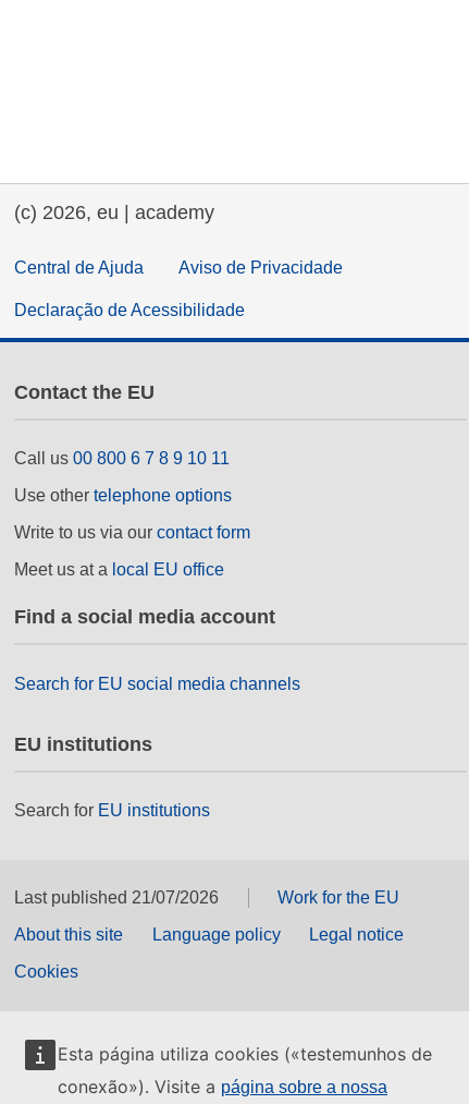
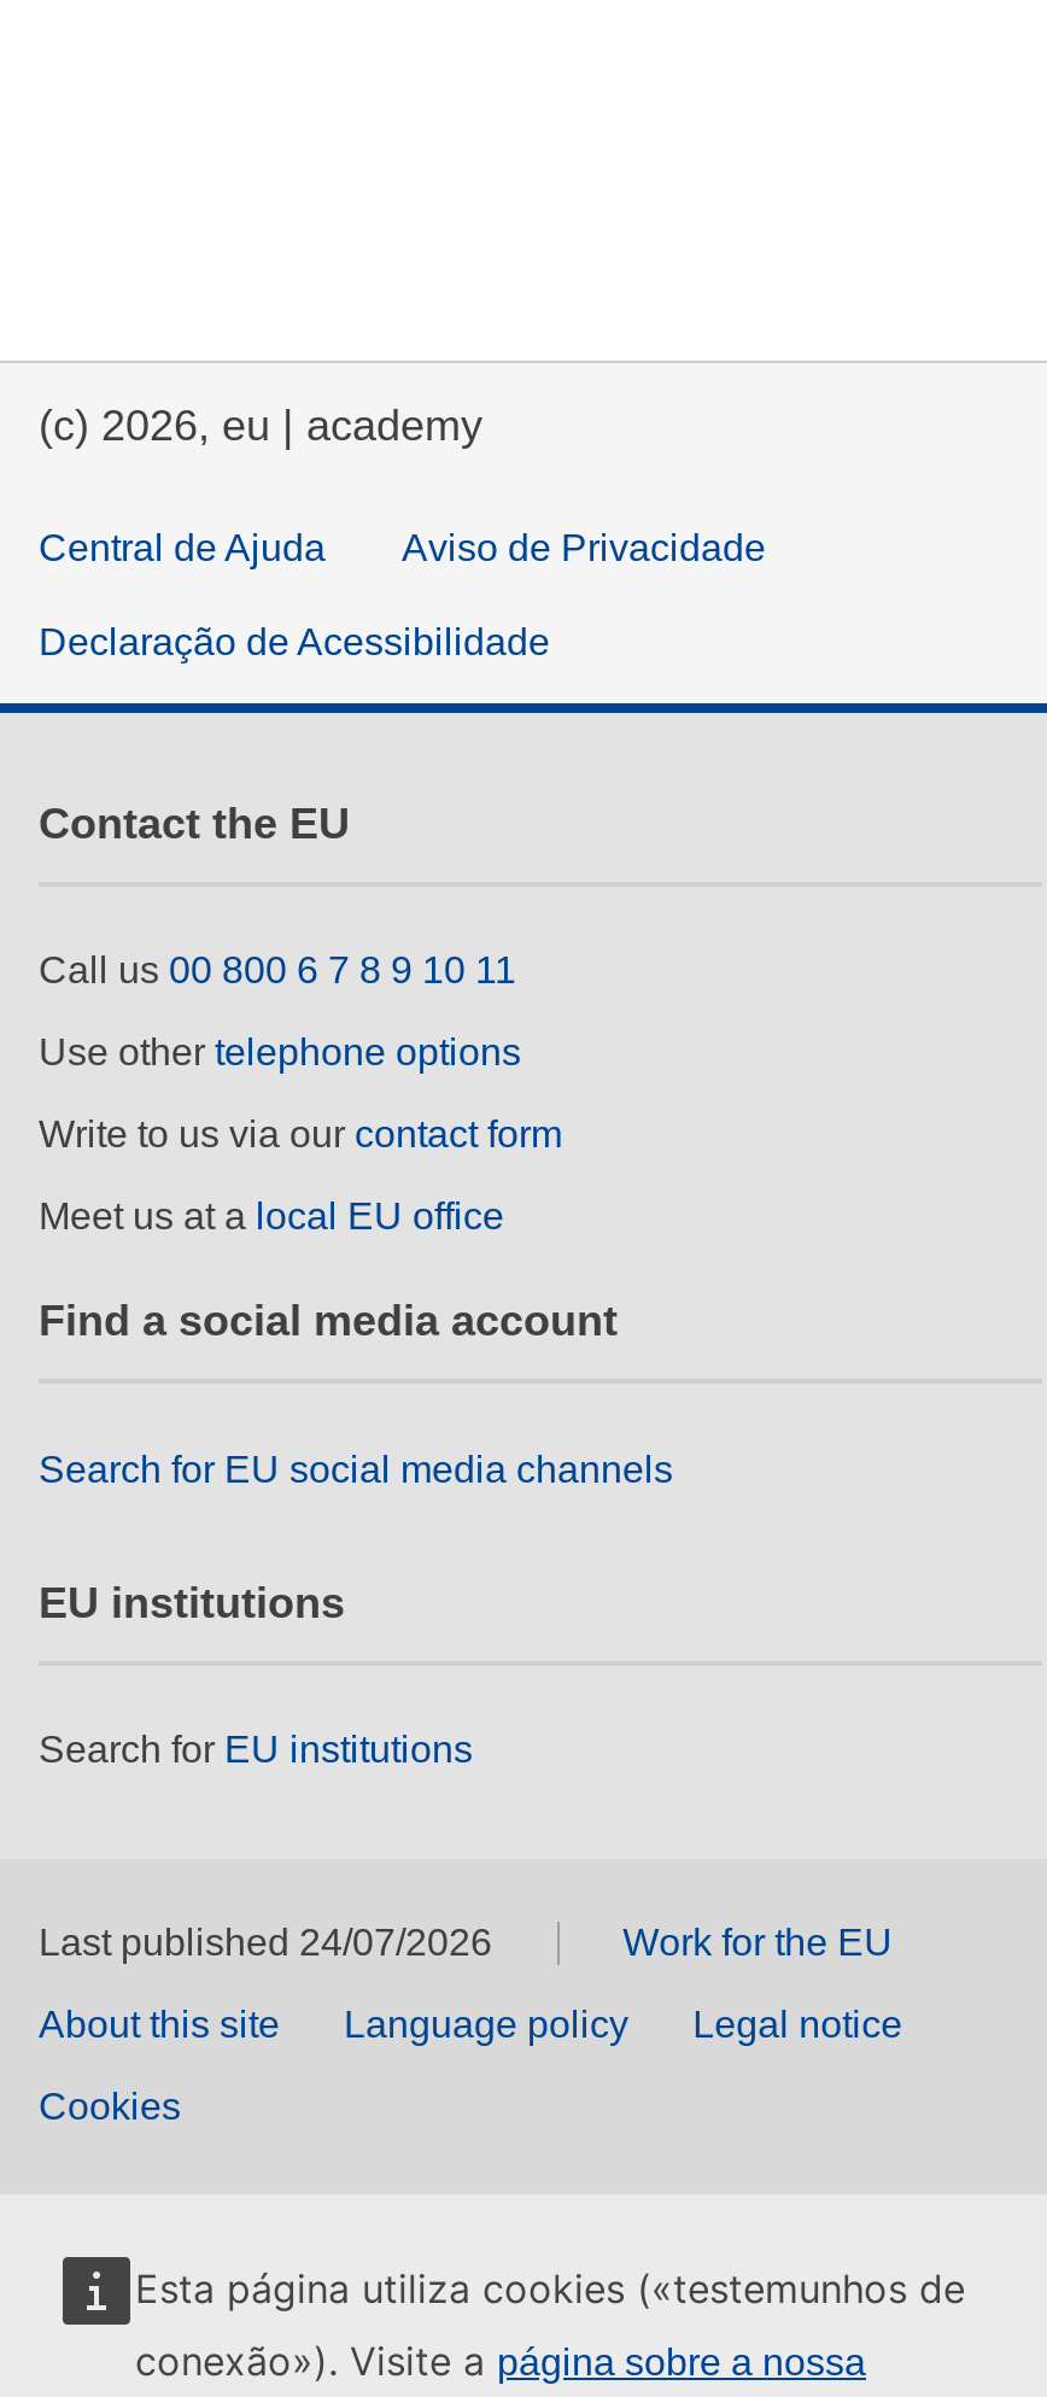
- Last published 21/07/2026
+ Last published 24/07/2026
